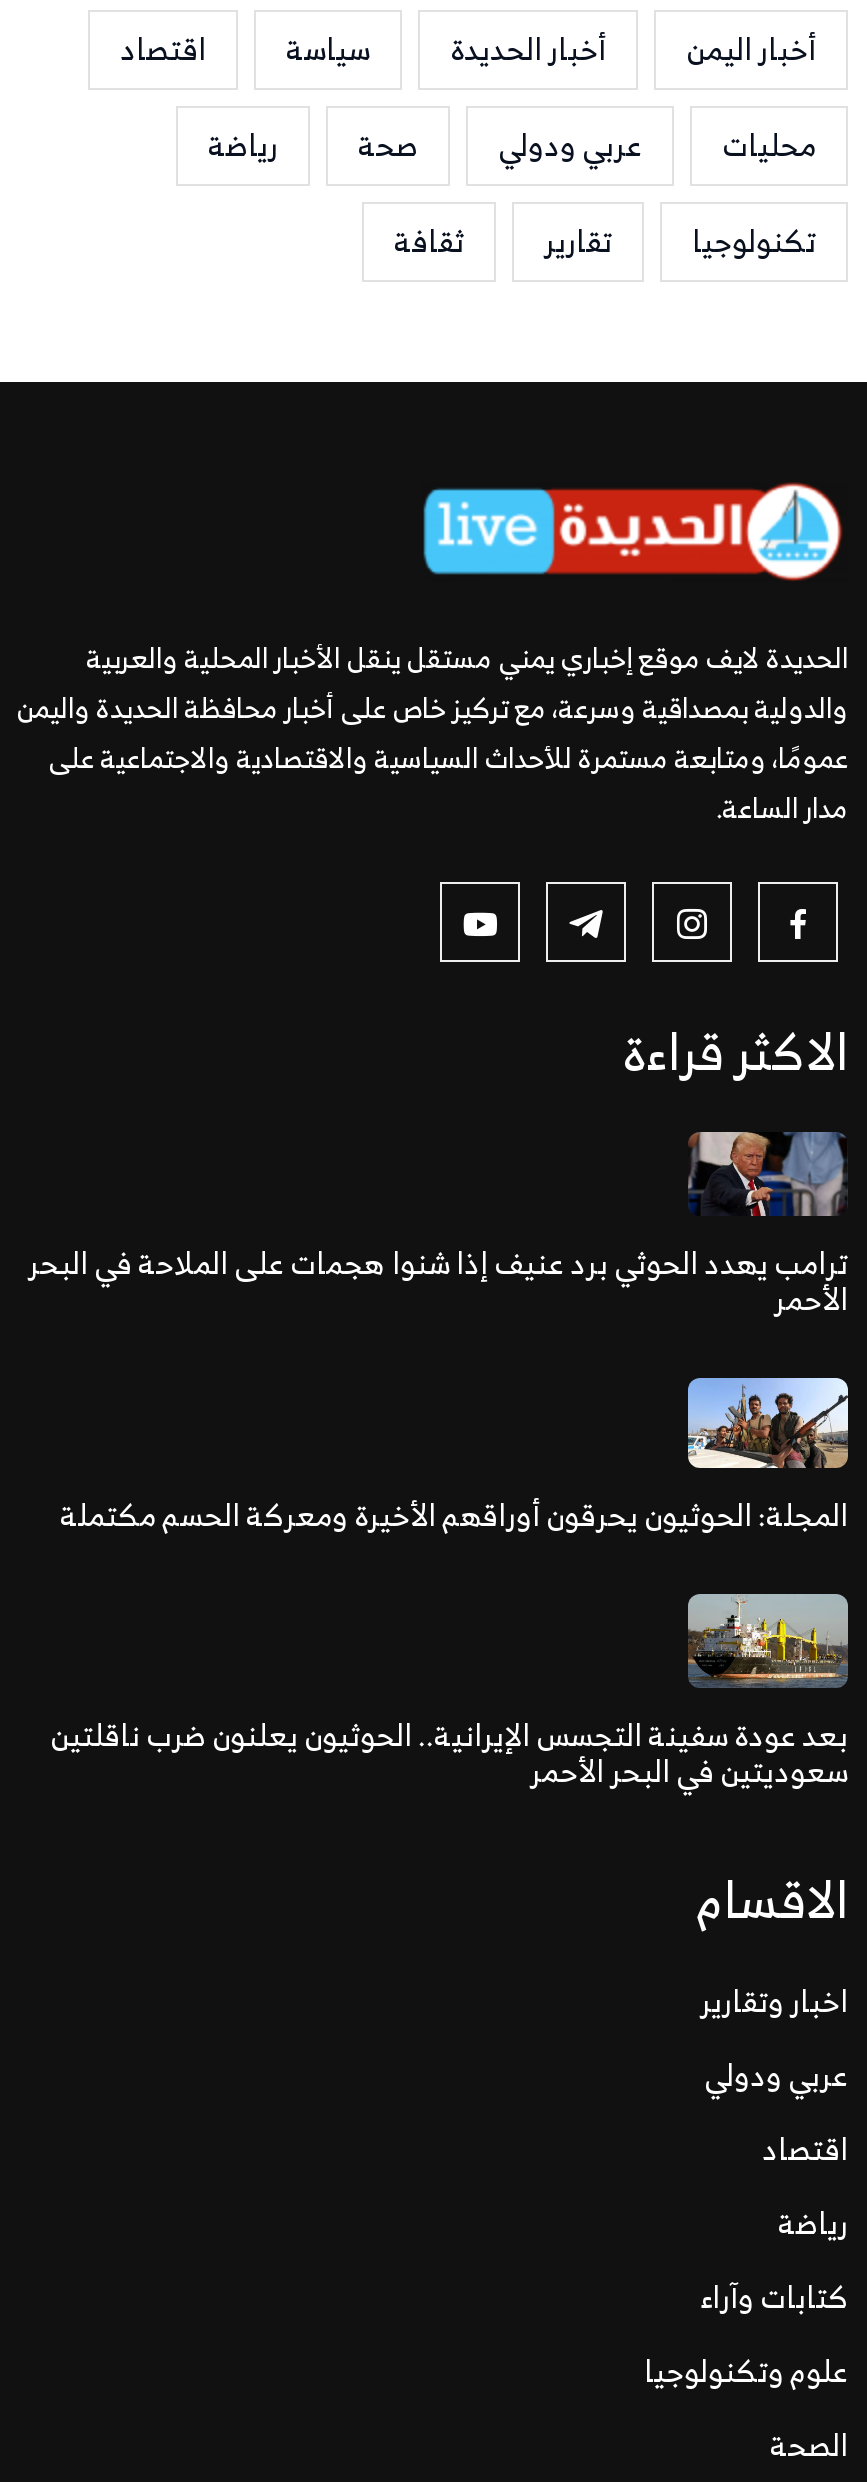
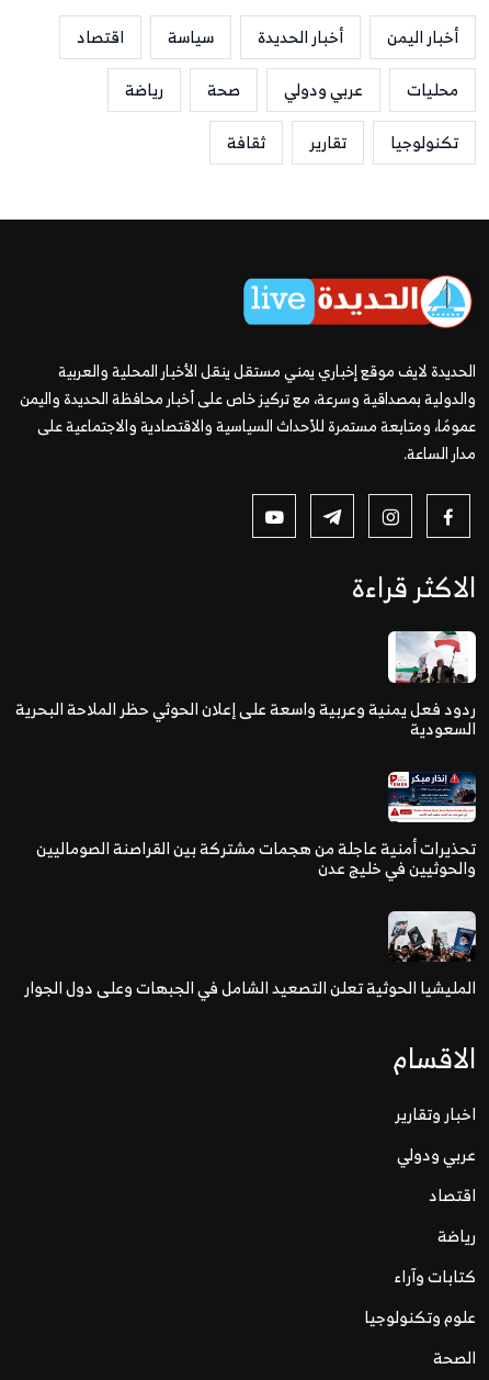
- [image]
- ترامب يهدد الحوثي برد عنيف إذا شنوا هجمات على الملاحة في البحر
- الأحمر
+ [image]
+ ردود فعل يمنية وعربية واسعة على إعلان الحوثي حظر الملاحة البحرية
+ السعودية

- [image]
- المجلة: الحوثيون يحرقون أوراقهم الأخيرة ومعركة الحسم مكتملة
+ [image]
+ تحذيرات أمنية عاجلة من هجمات مشتركة بين القراصنة الصوماليين
+ والحوثيين في خليج عدن

- [image]
- بعد عودة سفينة التجسس الإيرانية.. الحوثيون يعلنون ضرب ناقلتين
- سعوديتين في البحر الأحمر
+ [image]
+ المليشيا الحوثية تعلن التصعيد الشامل في الجبهات وعلى دول الجوار
